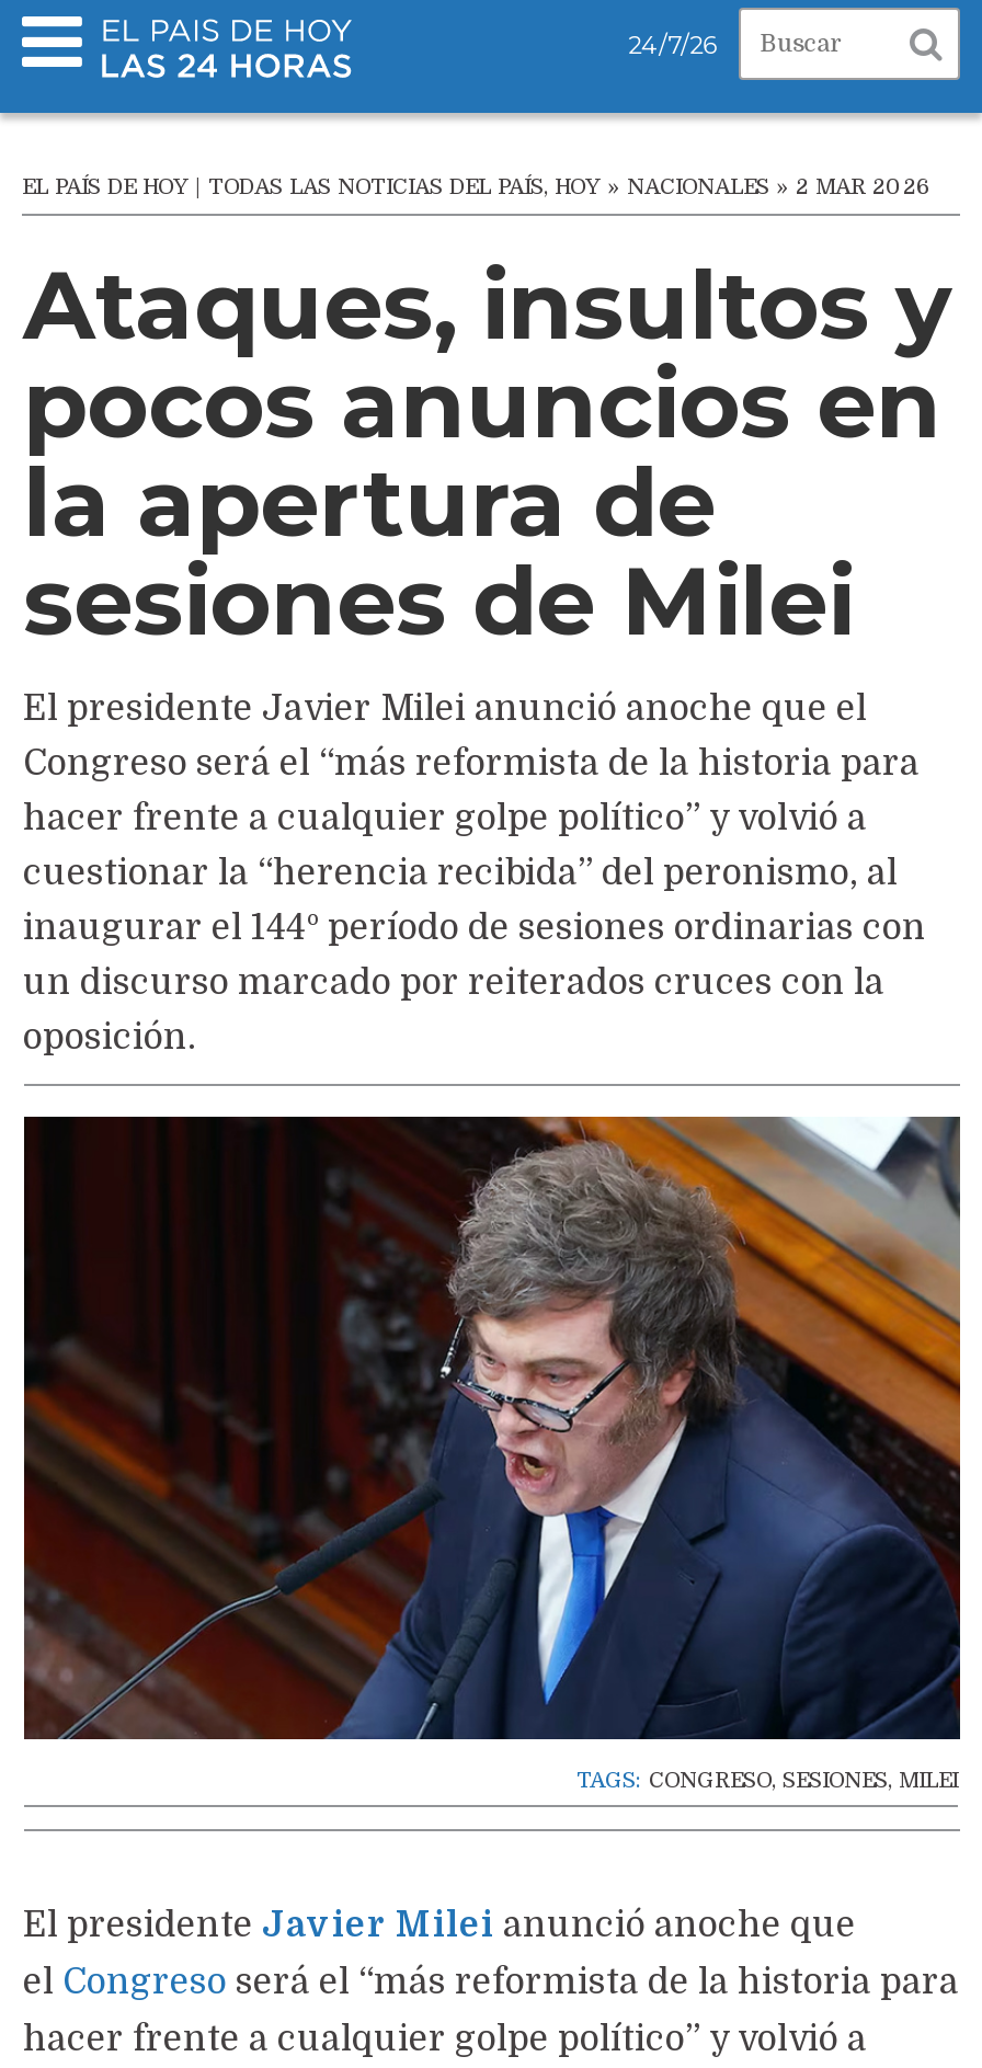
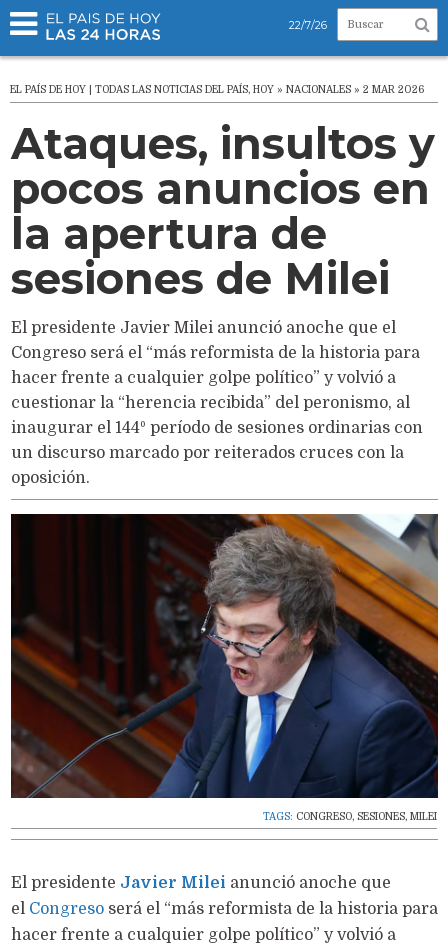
- 24/7/26
+ 22/7/26
